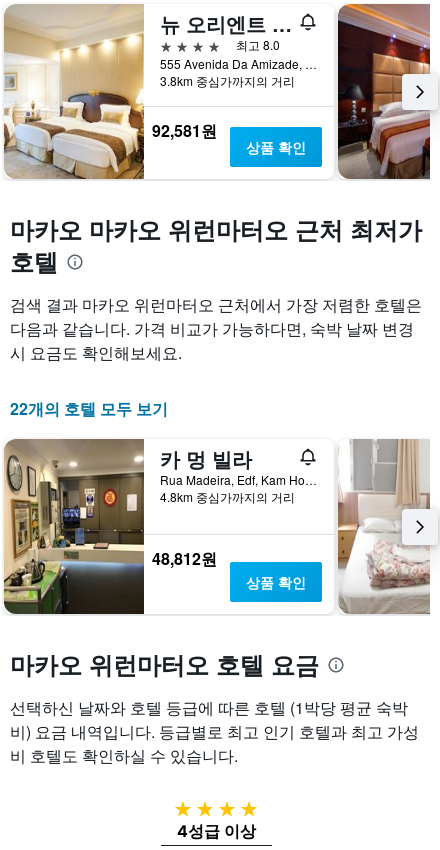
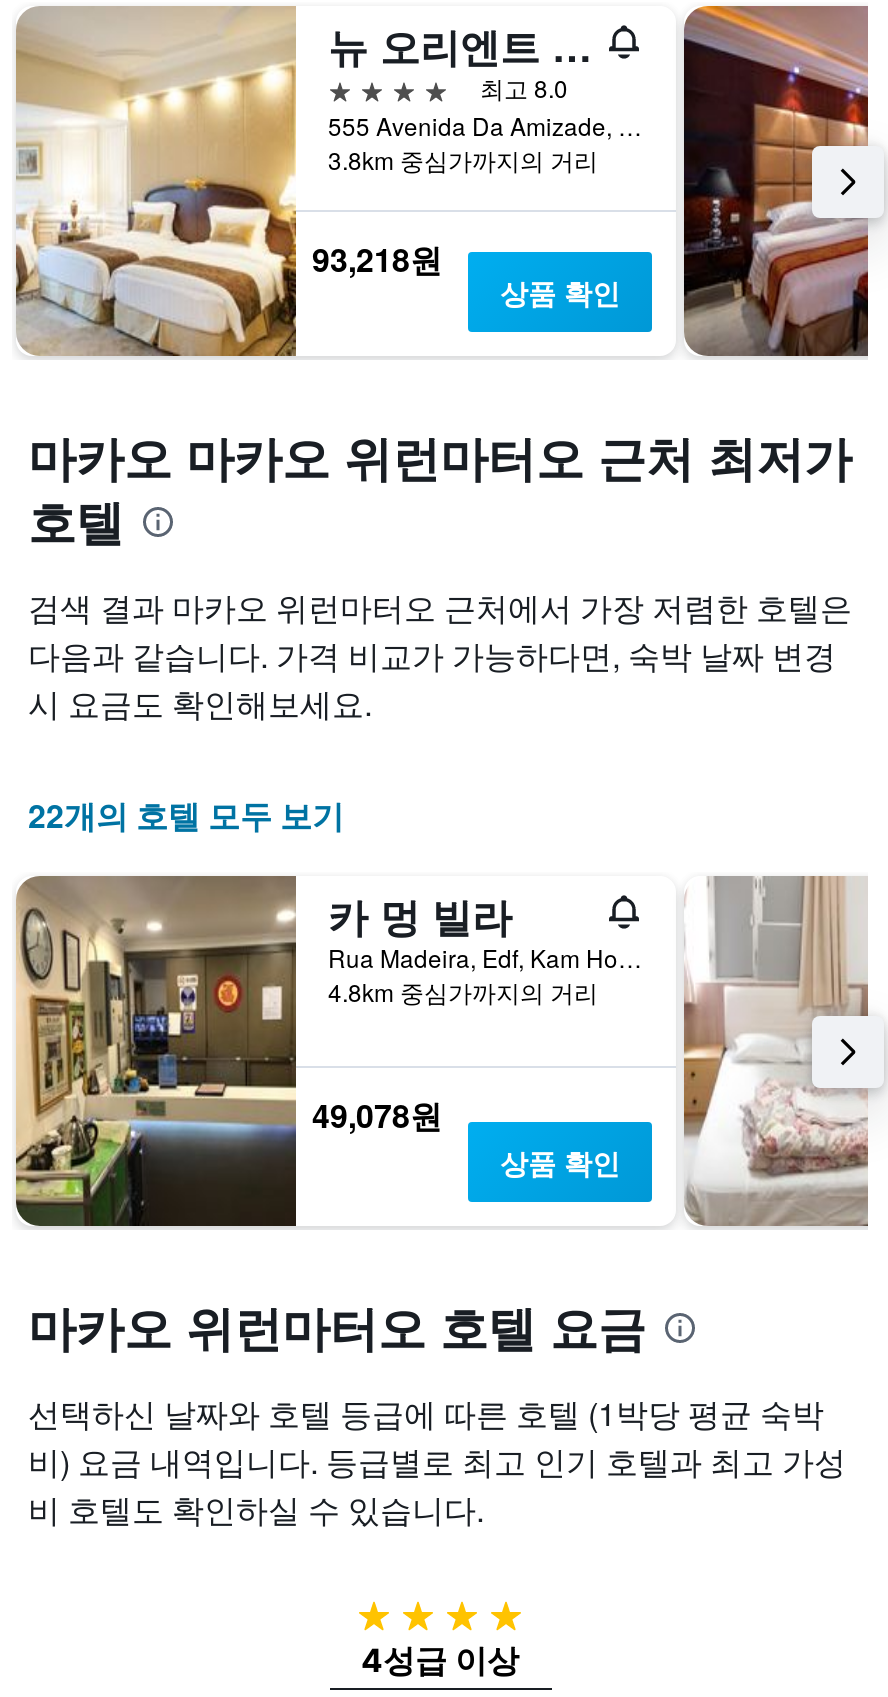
- 92,581원
+ 93,218원

- 48,812원
+ 49,078원
